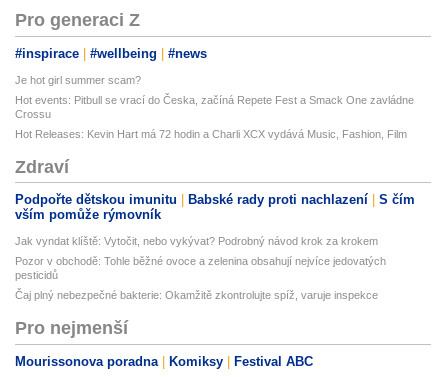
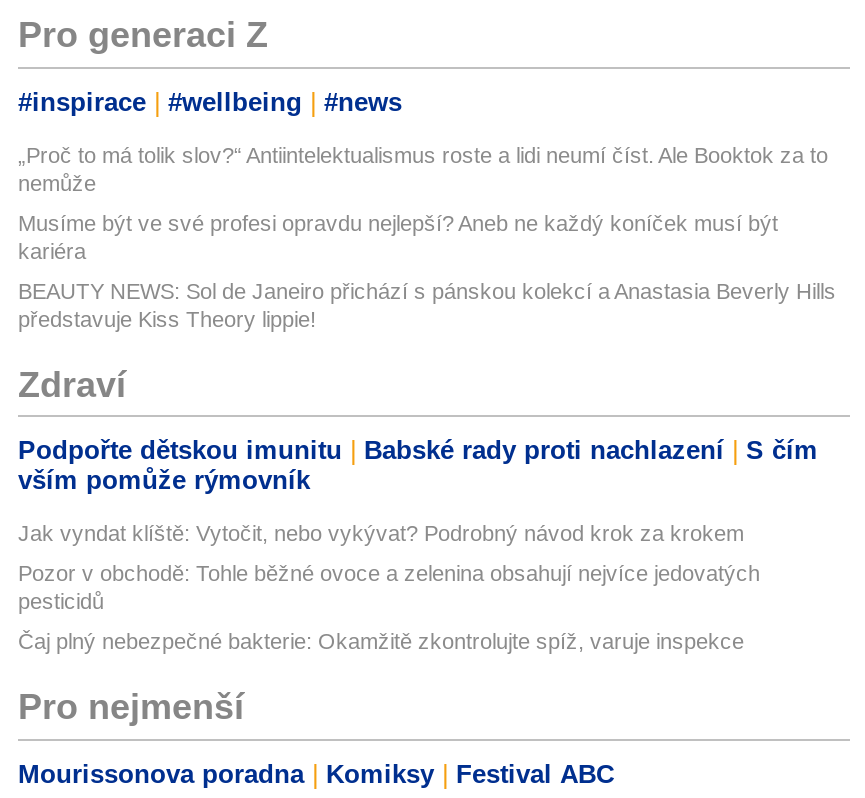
- Je hot girl summer scam?
+ „Proč to má tolik slov?“ Antiintelektualismus roste a lidi neumí číst. Ale Booktok za to
+ nemůže

- Hot events: Pitbull se vrací do Česka, začíná Repete Fest a Smack One zavládne
- Crossu
+ Musíme být ve své profesi opravdu nejlepší? Aneb ne každý koníček musí být
+ kariéra

- Hot Releases: Kevin Hart má 72 hodin a Charli XCX vydává Music, Fashion, Film
+ BEAUTY NEWS: Sol de Janeiro přichází s pánskou kolekcí a Anastasia Beverly Hills
+ představuje Kiss Theory lippie!
